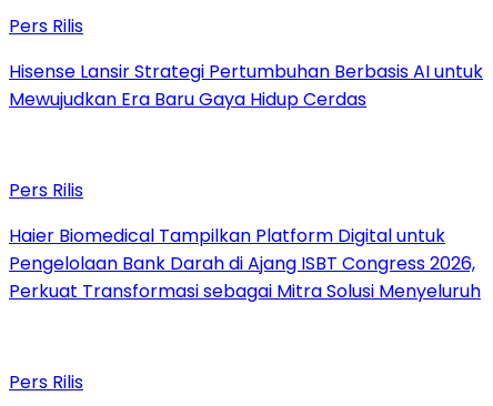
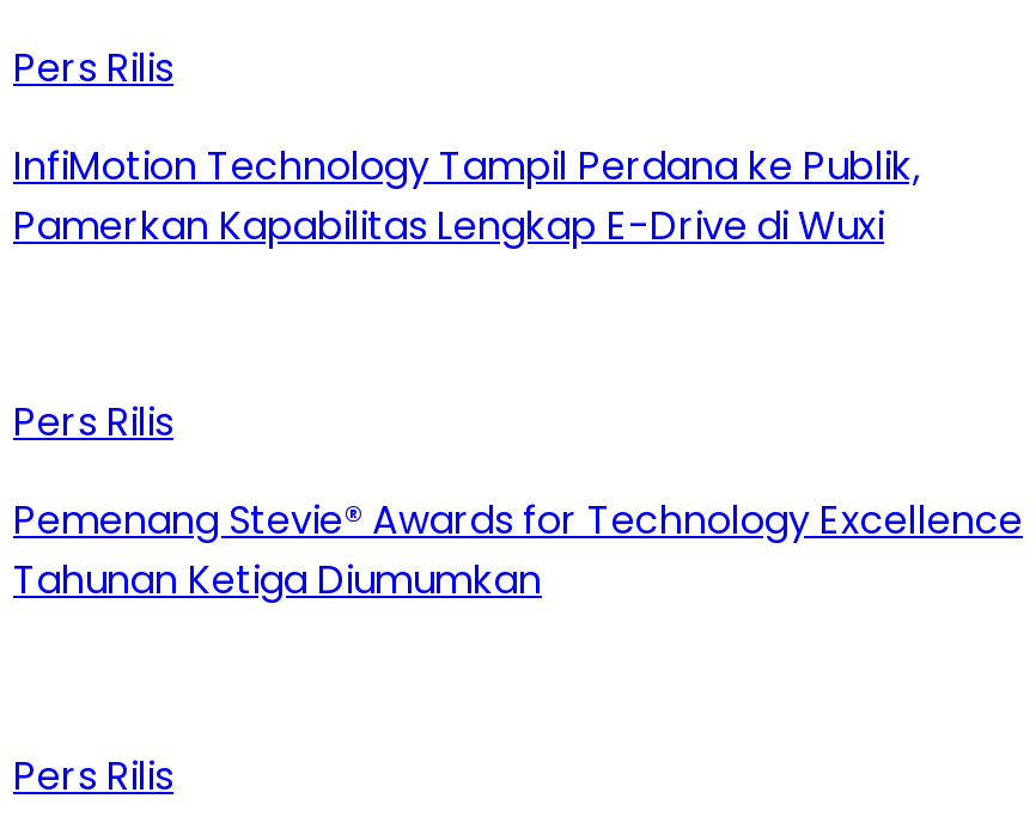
- Hisense Lansir Strategi Pertumbuhan Berbasis AI untuk
- Mewujudkan Era Baru Gaya Hidup Cerdas
+ InfiMotion Technology Tampil Perdana ke Publik,
+ Pamerkan Kapabilitas Lengkap E-Drive di Wuxi

- Haier Biomedical Tampilkan Platform Digital untuk
- Pengelolaan Bank Darah di Ajang ISBT Congress 2026,
- Perkuat Transformasi sebagai Mitra Solusi Menyeluruh
+ Pemenang Stevie® Awards for Technology Excellence
+ Tahunan Ketiga Diumumkan
